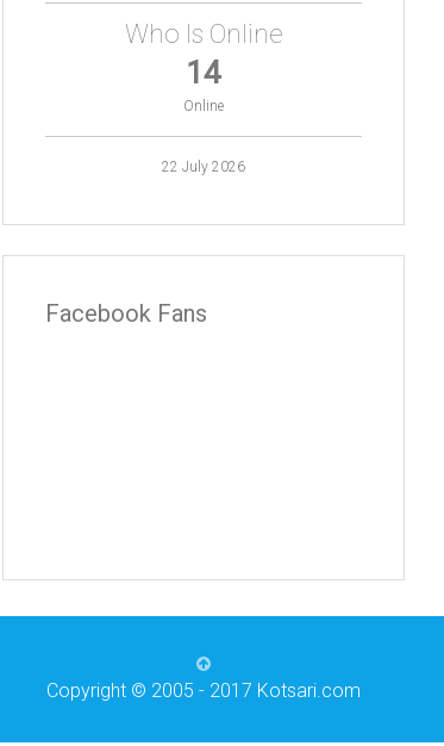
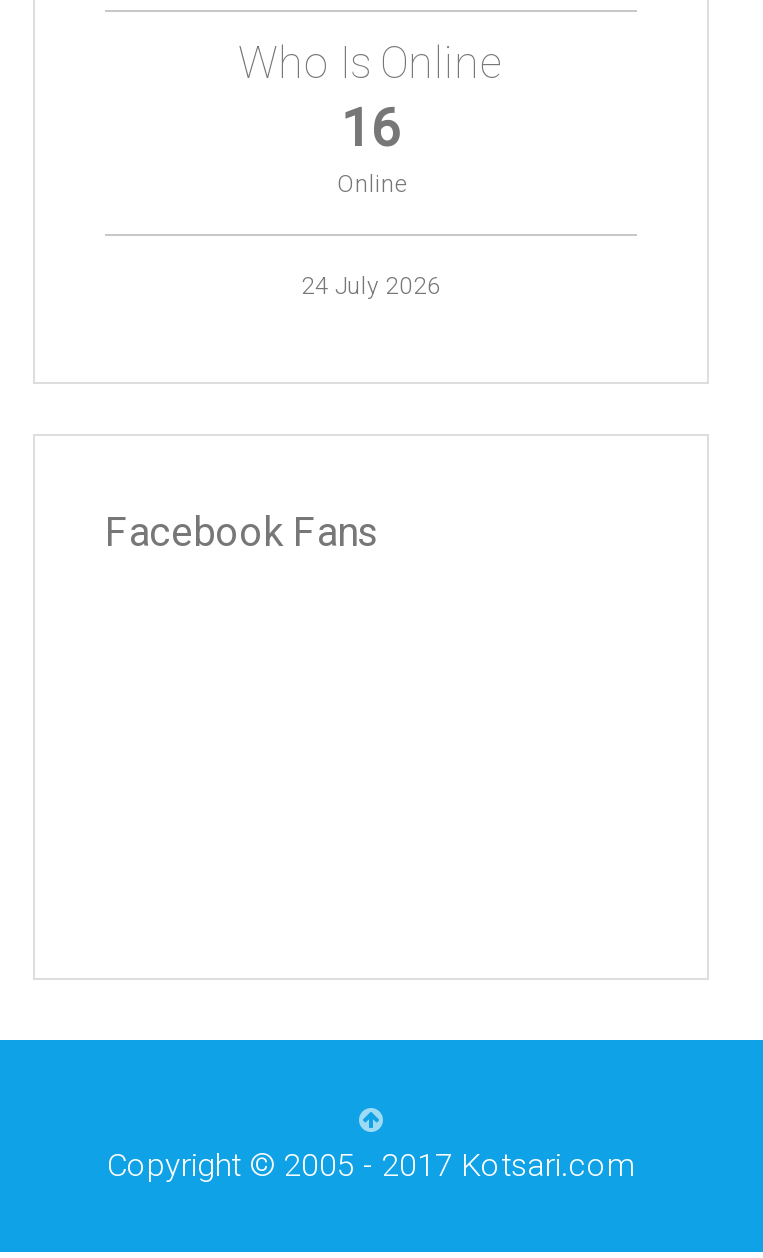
- 14
+ 16

- 22 July 2026
+ 24 July 2026
